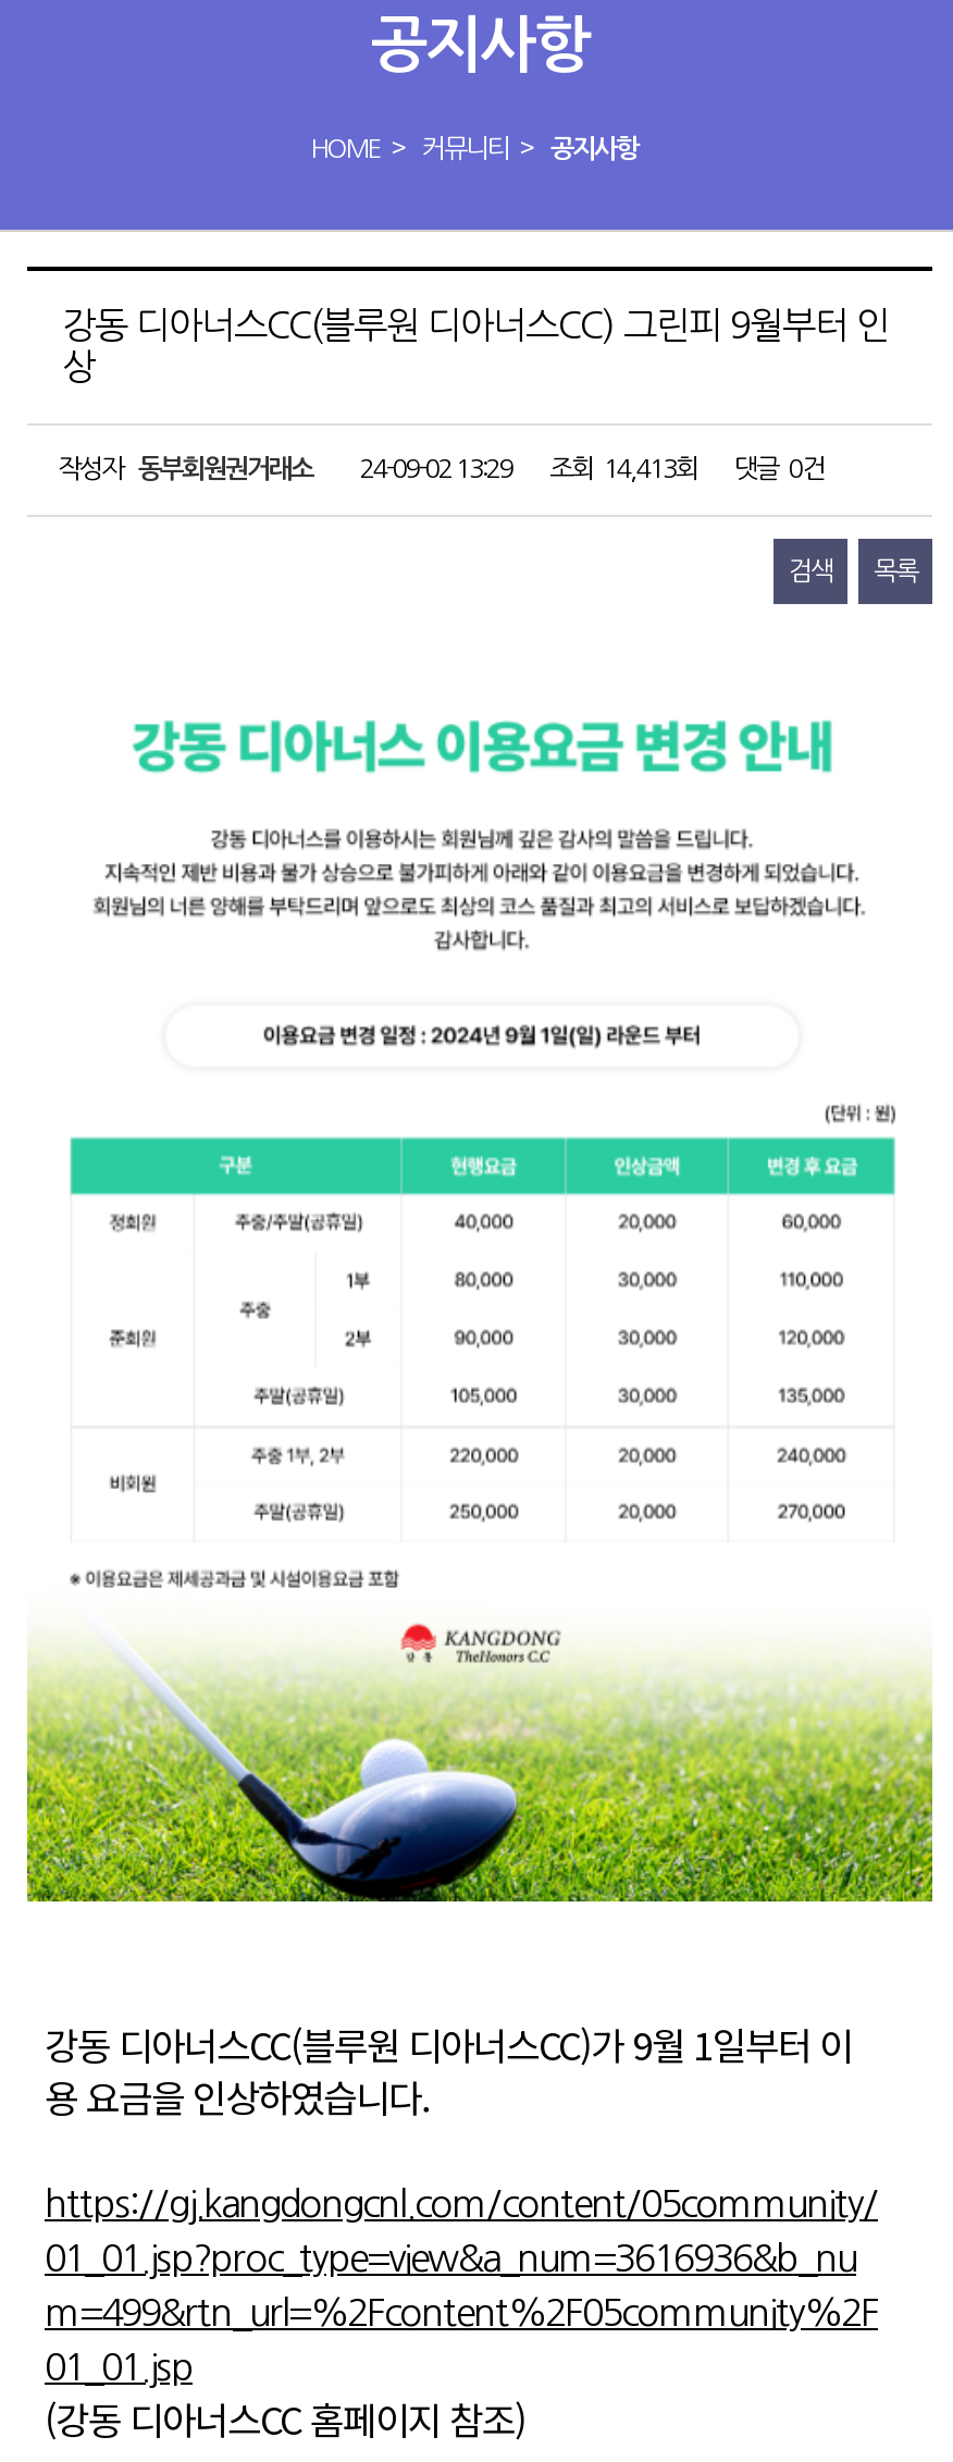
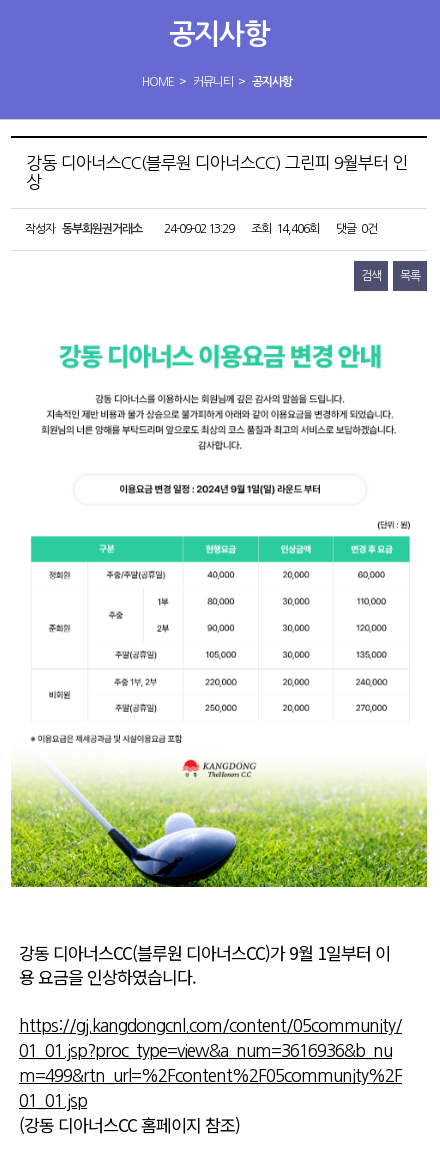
- 작성자 동부회원권거래소 24-09-02 13:29 조회 14,413회 댓글 0건
+ 작성자 동부회원권거래소 24-09-02 13:29 조회 14,406회 댓글 0건
